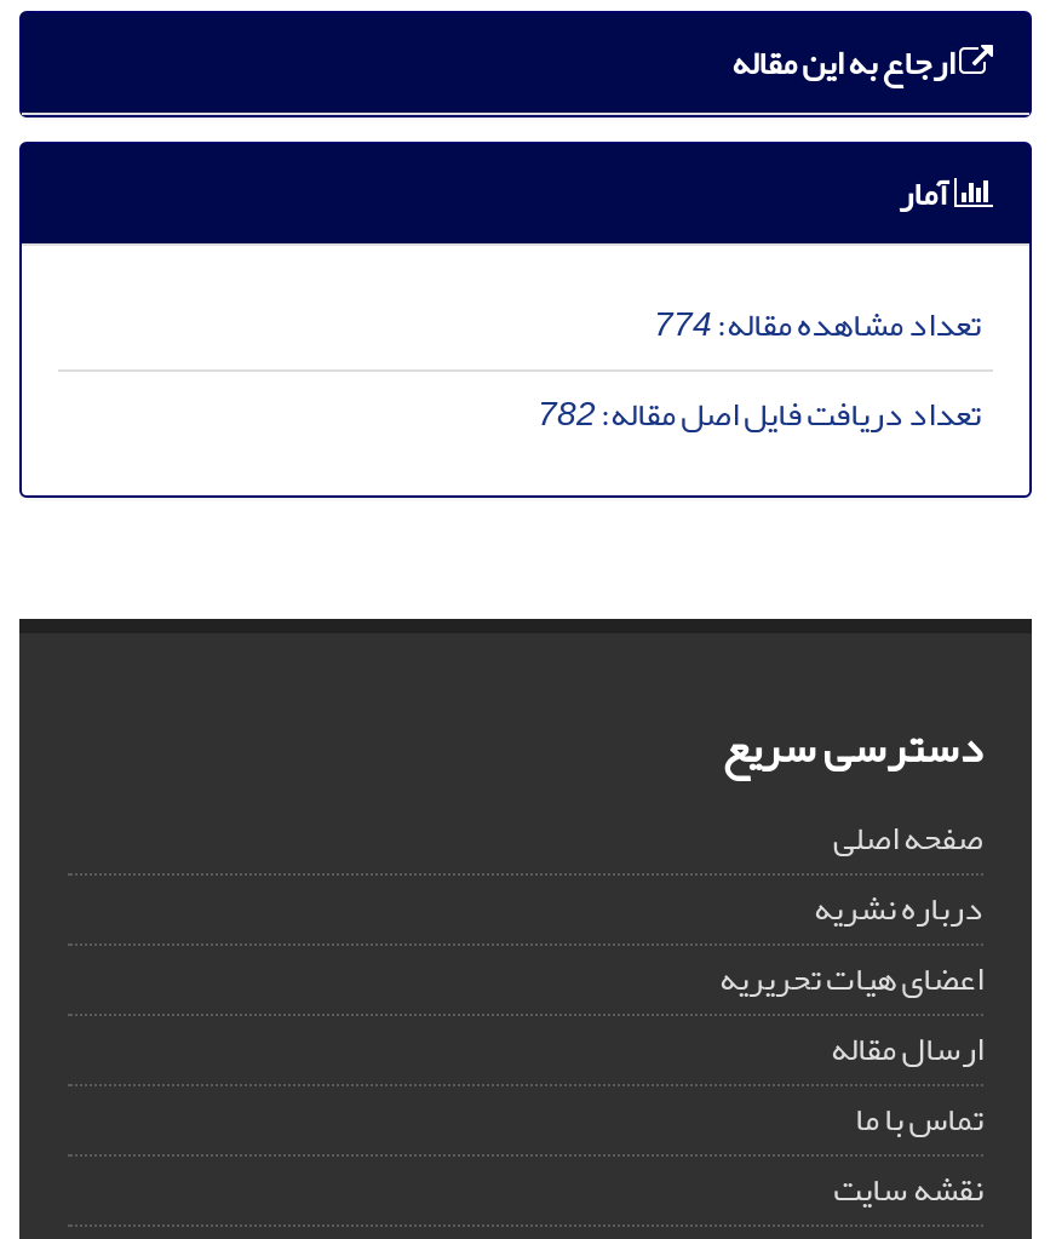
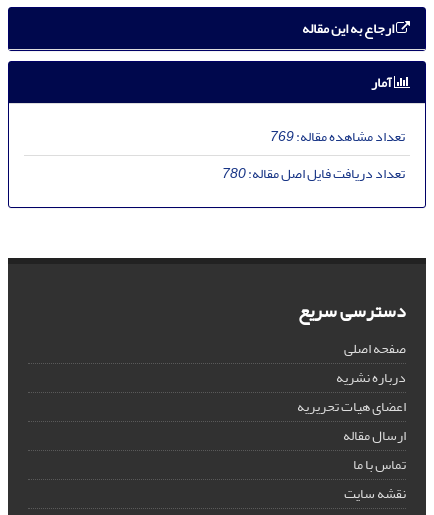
- تعداد مشاهده مقاله:774
+ تعداد مشاهده مقاله:769

- تعداد دریافت فایل اصل مقاله:782
+ تعداد دریافت فایل اصل مقاله:780
